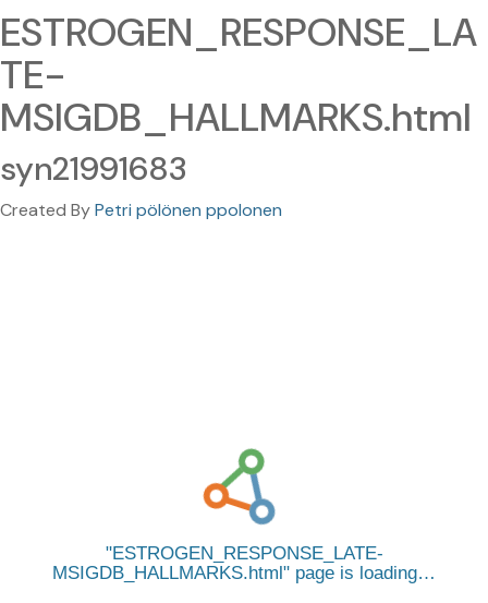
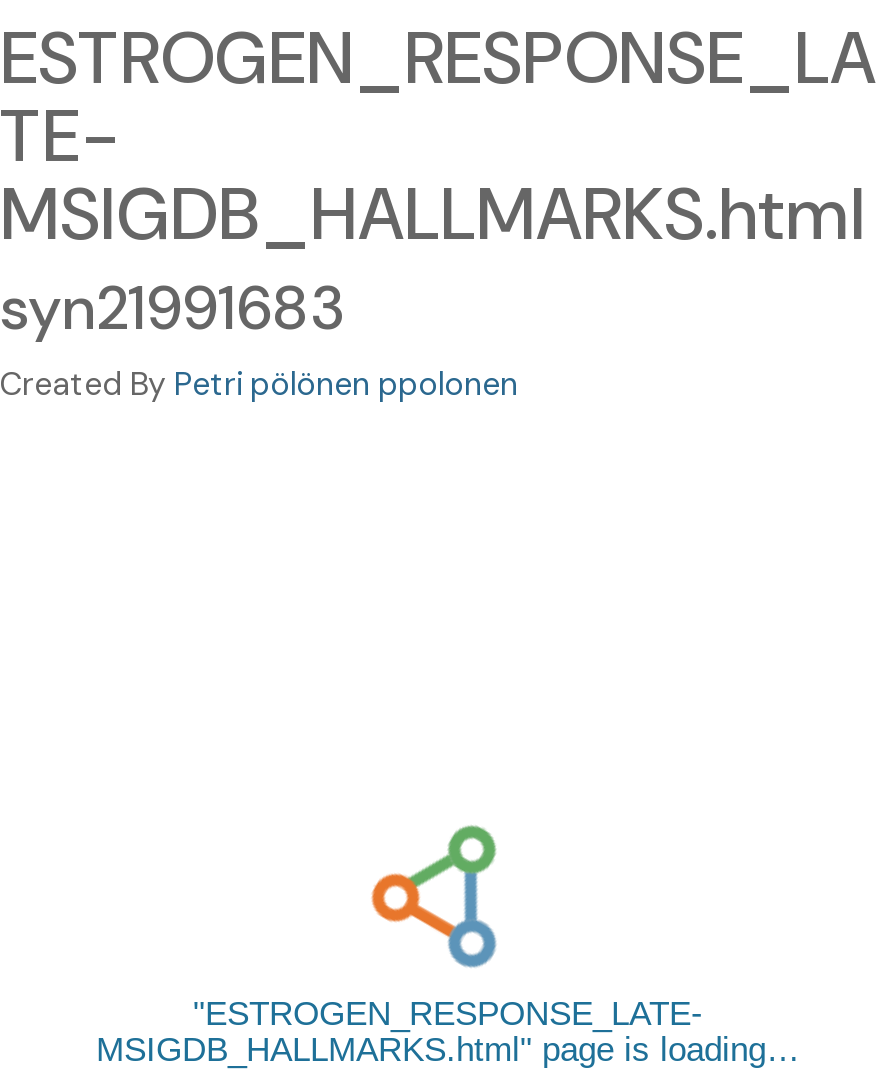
- [image]
+ [image]
